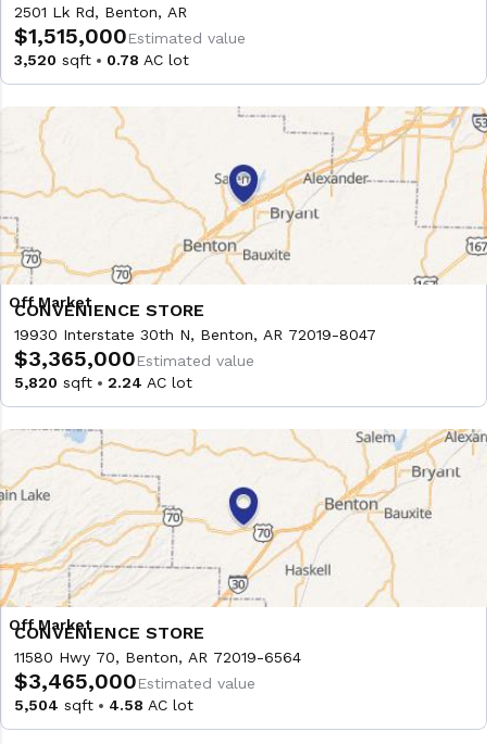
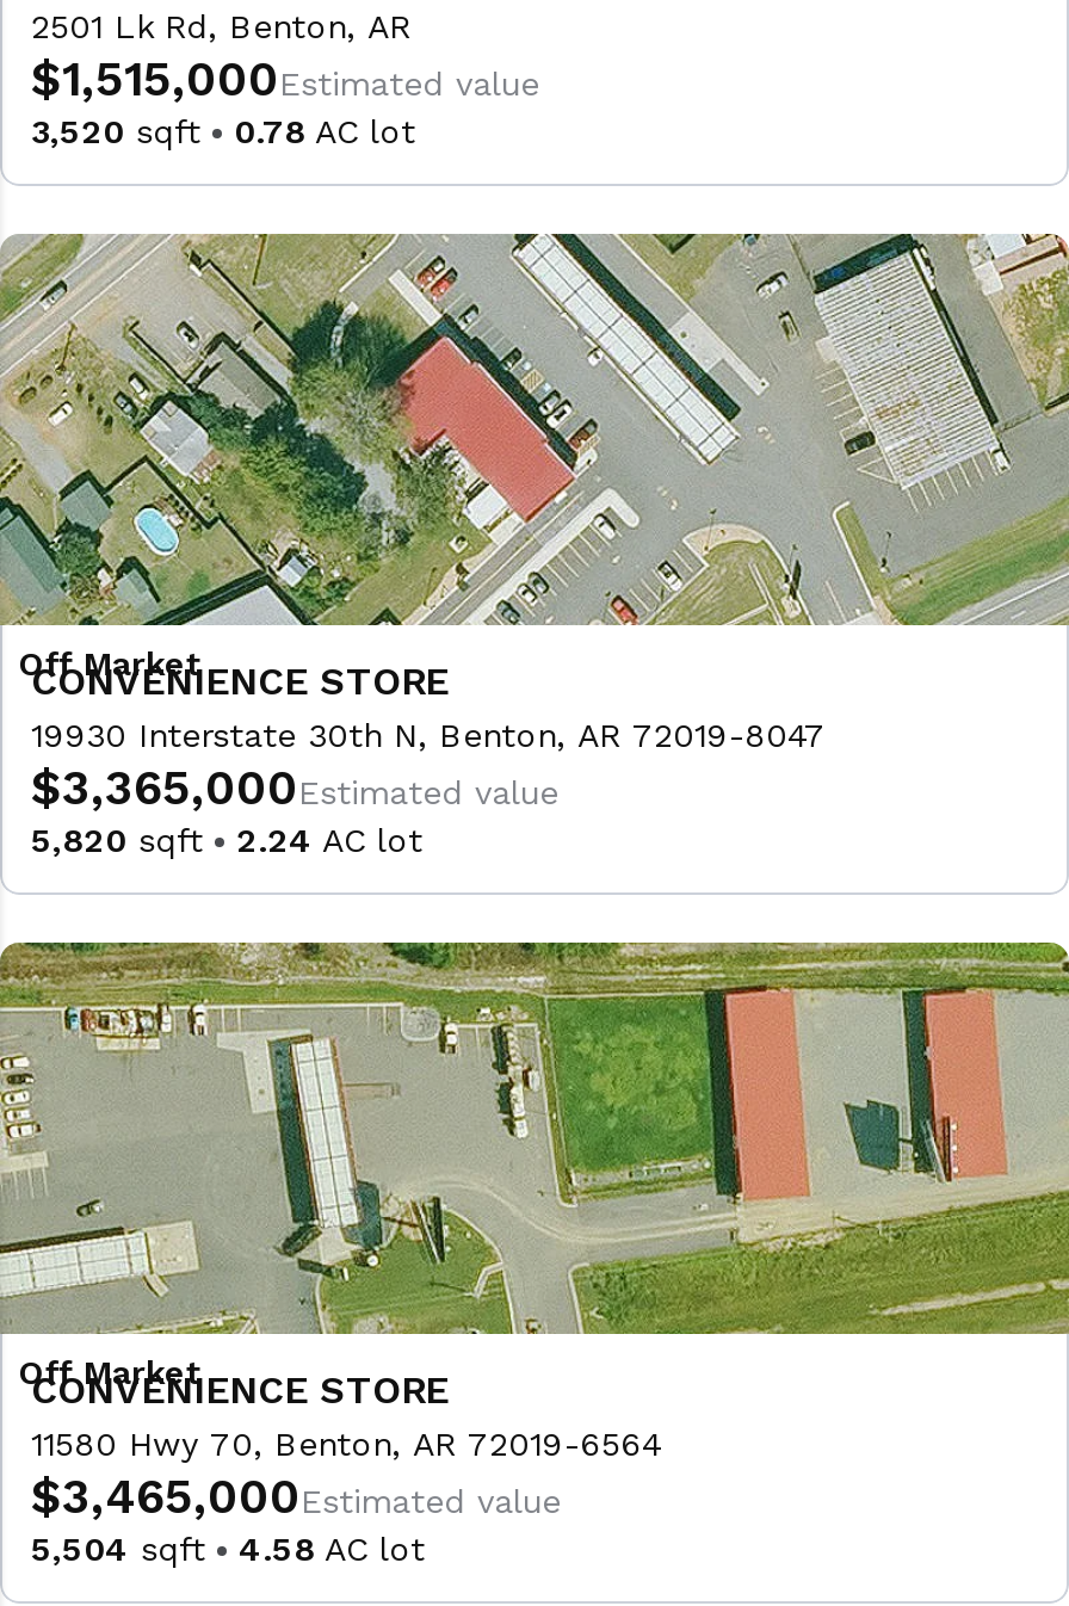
- [image]
+ [image]

- [image]
+ [image]
